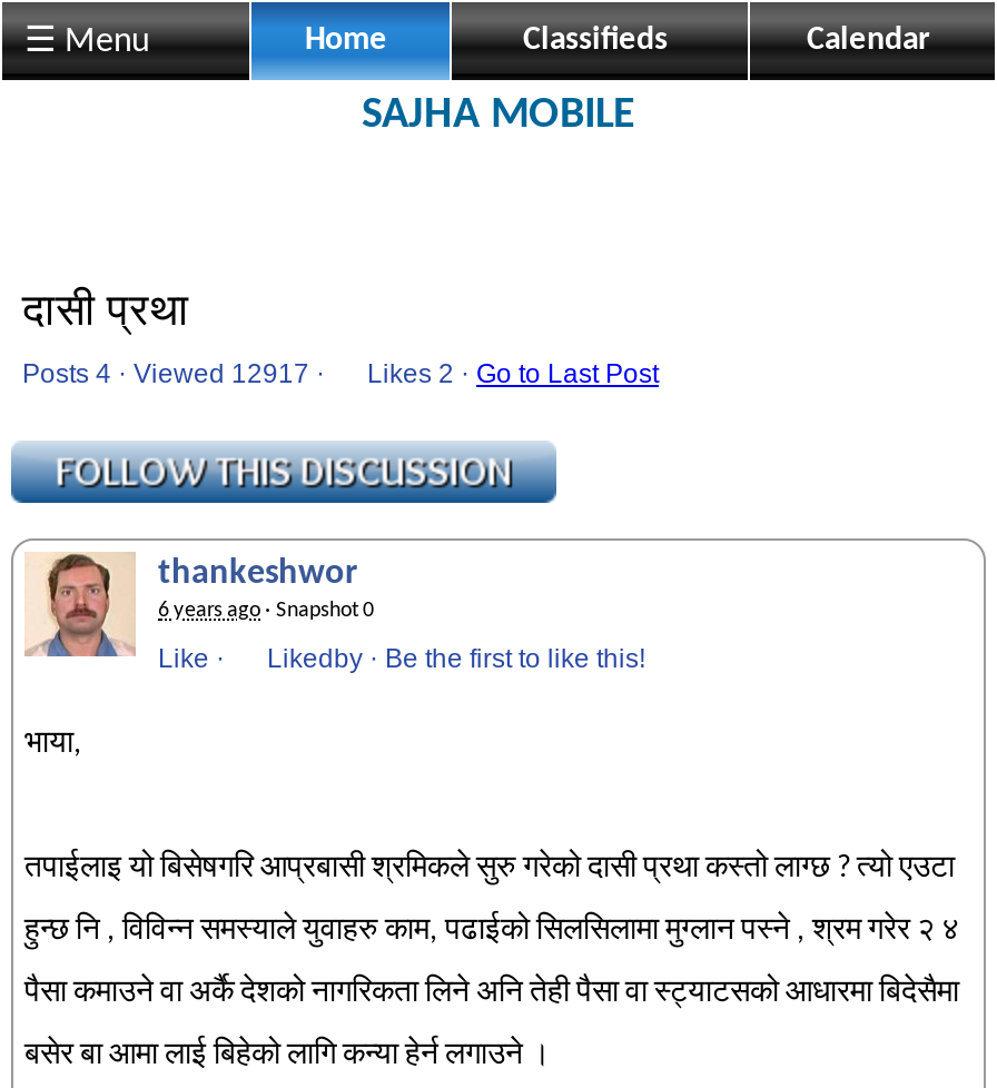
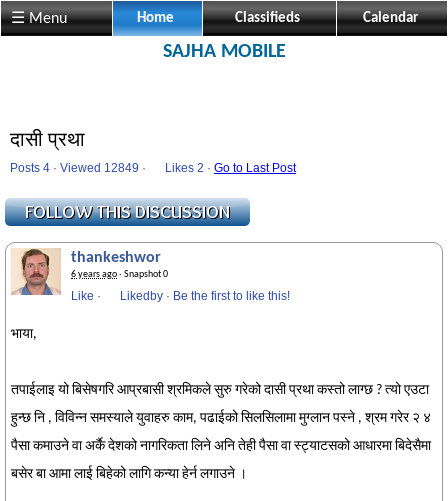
- Posts 4 · Viewed 12917 · Likes 2 · Go to Last Post
+ Posts 4 · Viewed 12849 · Likes 2 · Go to Last Post
